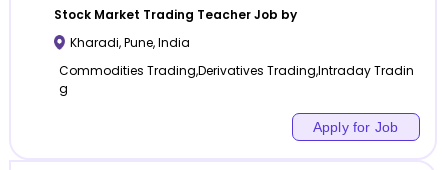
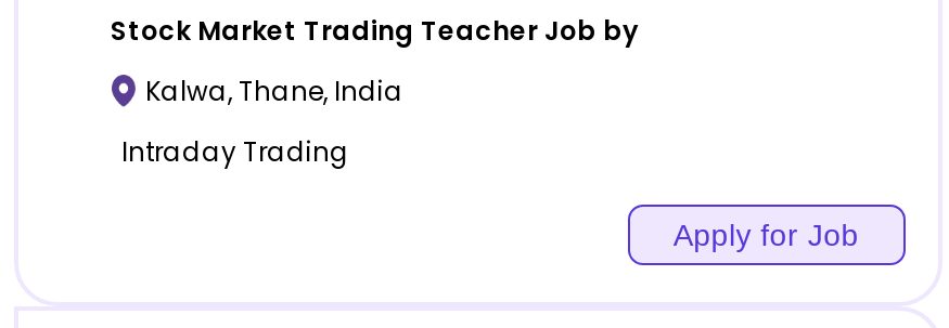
- Kharadi, Pune, India
+ Kalwa, Thane, India

- Commodities Trading,Derivatives Trading,Intraday Tradin
- g
+ Intraday Trading
